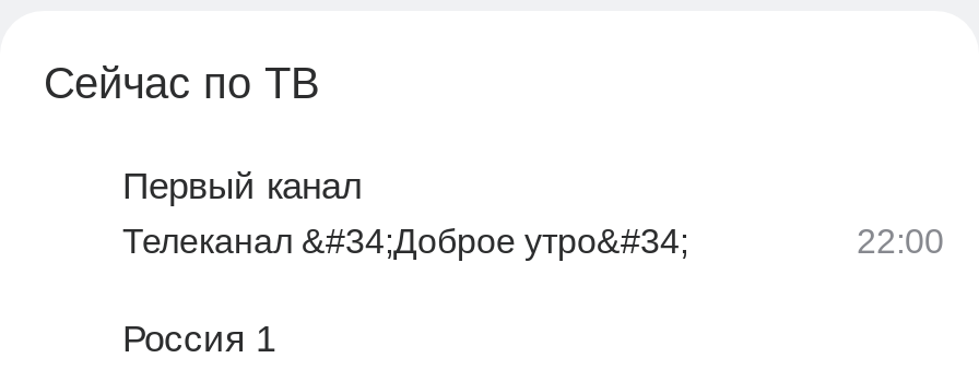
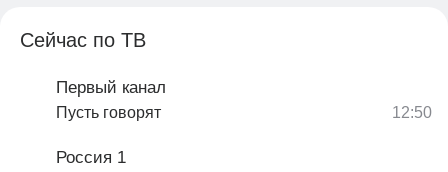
- Телеканал &#34;Доброе утро&#34;
+ Пусть говорят
